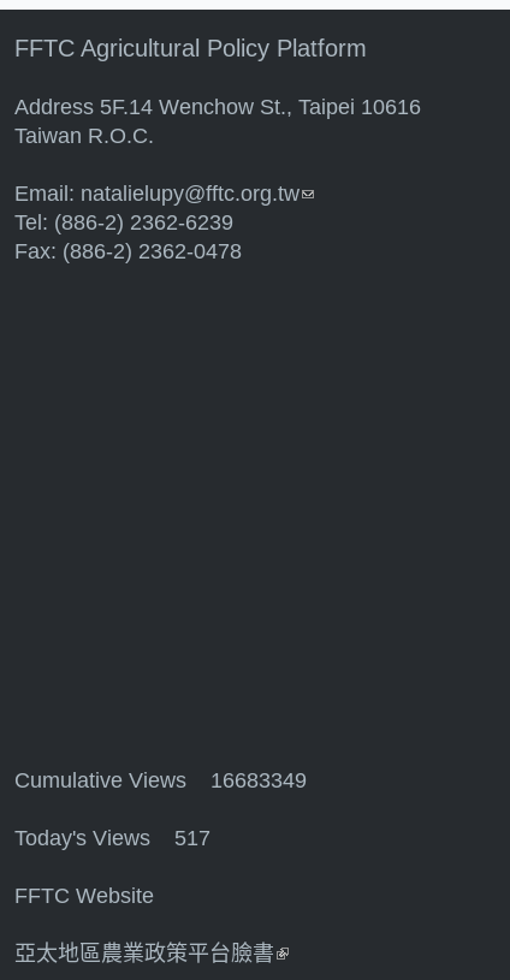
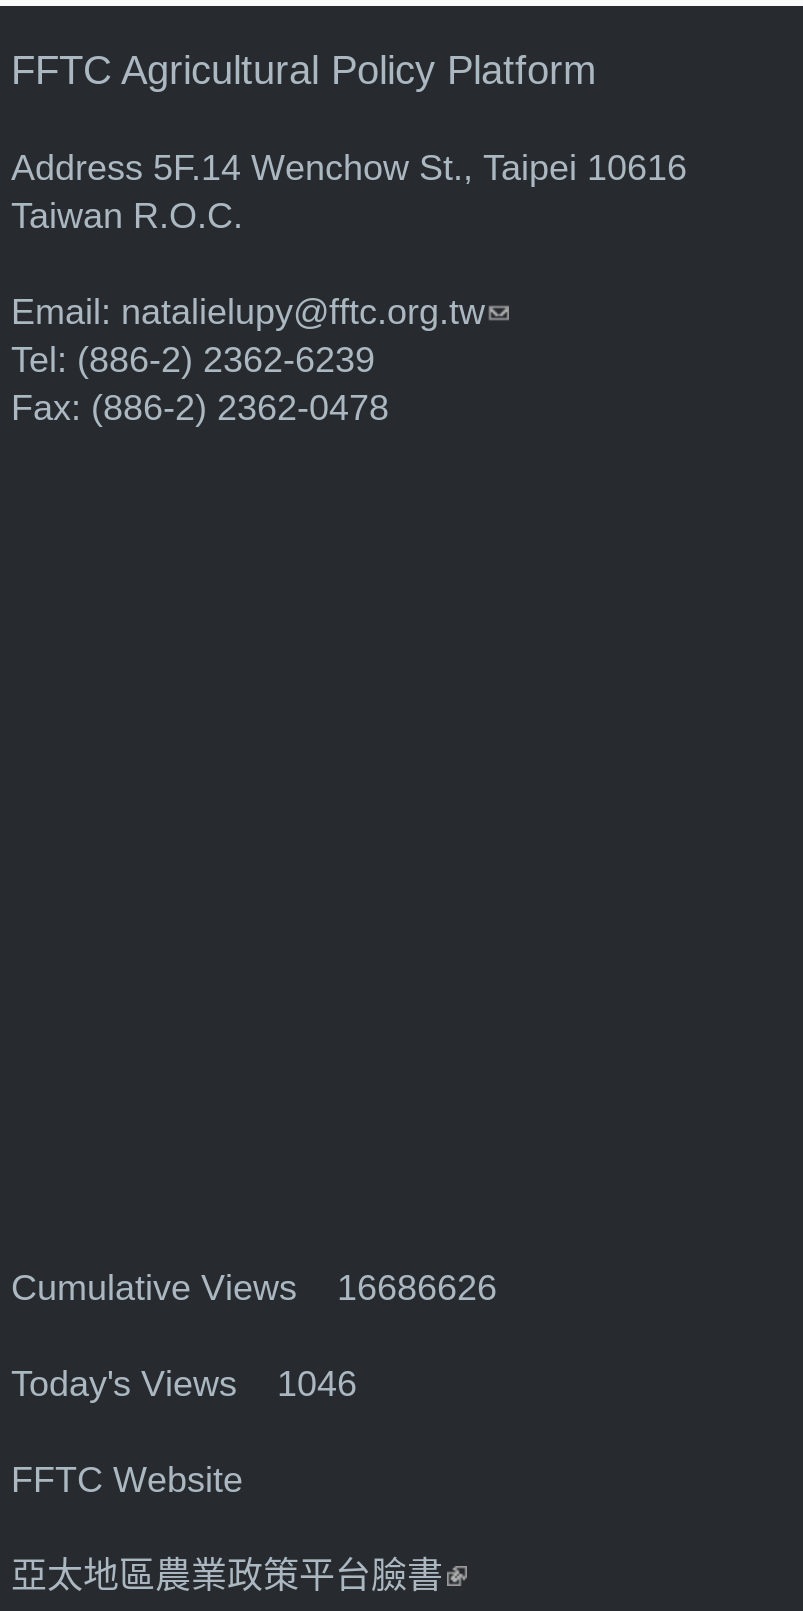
- Cumulative Views 16683349
+ Cumulative Views 16686626

- Today's Views 517
+ Today's Views 1046
